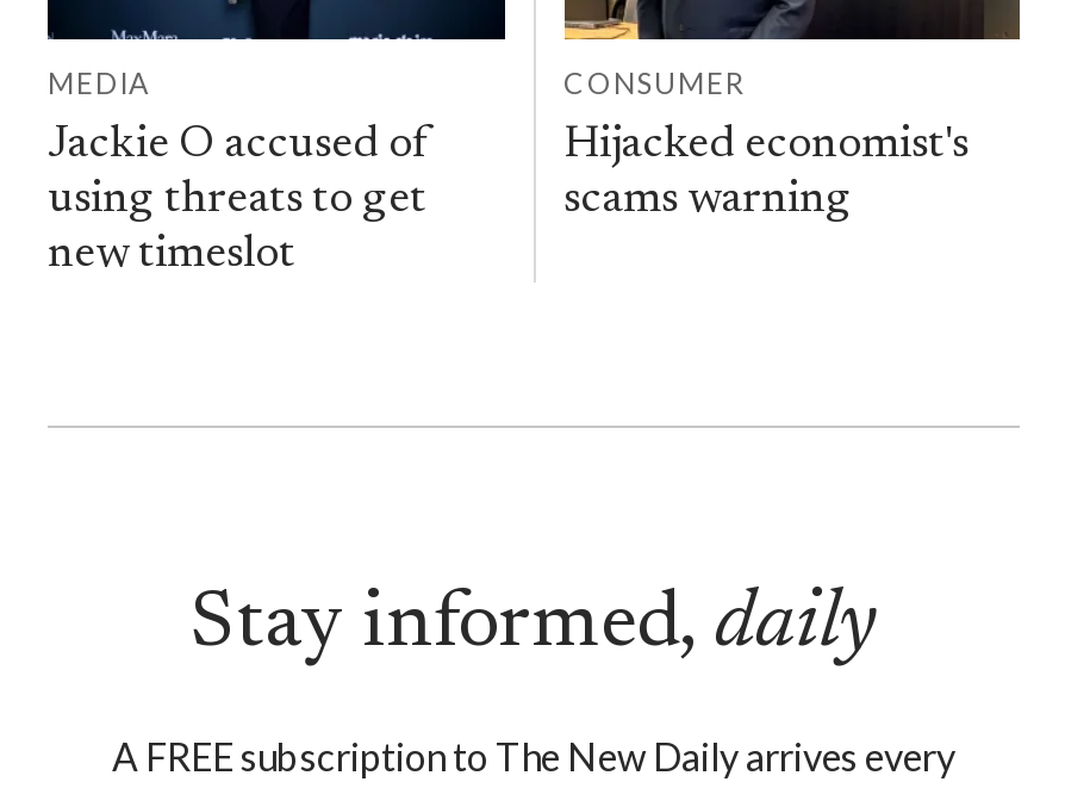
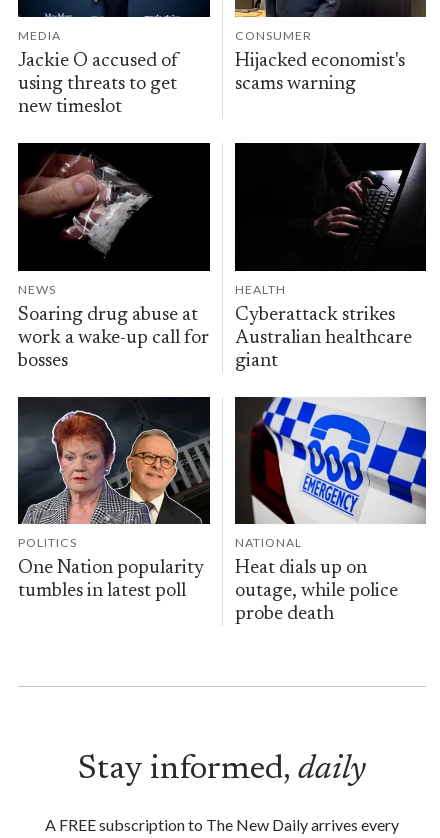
+ [image]
+ NEWS
+ Soaring drug abuse at
+ work a wake-up call for
+ bosses

+ [image]
+ POLITICS
+ One Nation popularity
+ tumbles in latest poll

+ [image]
+ NATIONAL
+ Heat dials up on
+ outage, while police
+ probe death

+ [image]
+ HEALTH
+ Cyberattack strikes
+ Australian healthcare
+ giant
